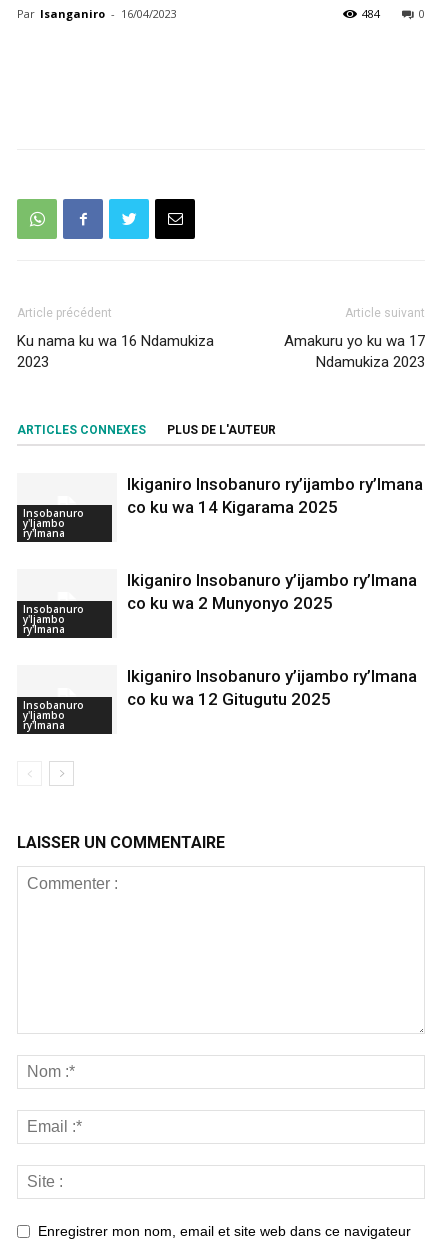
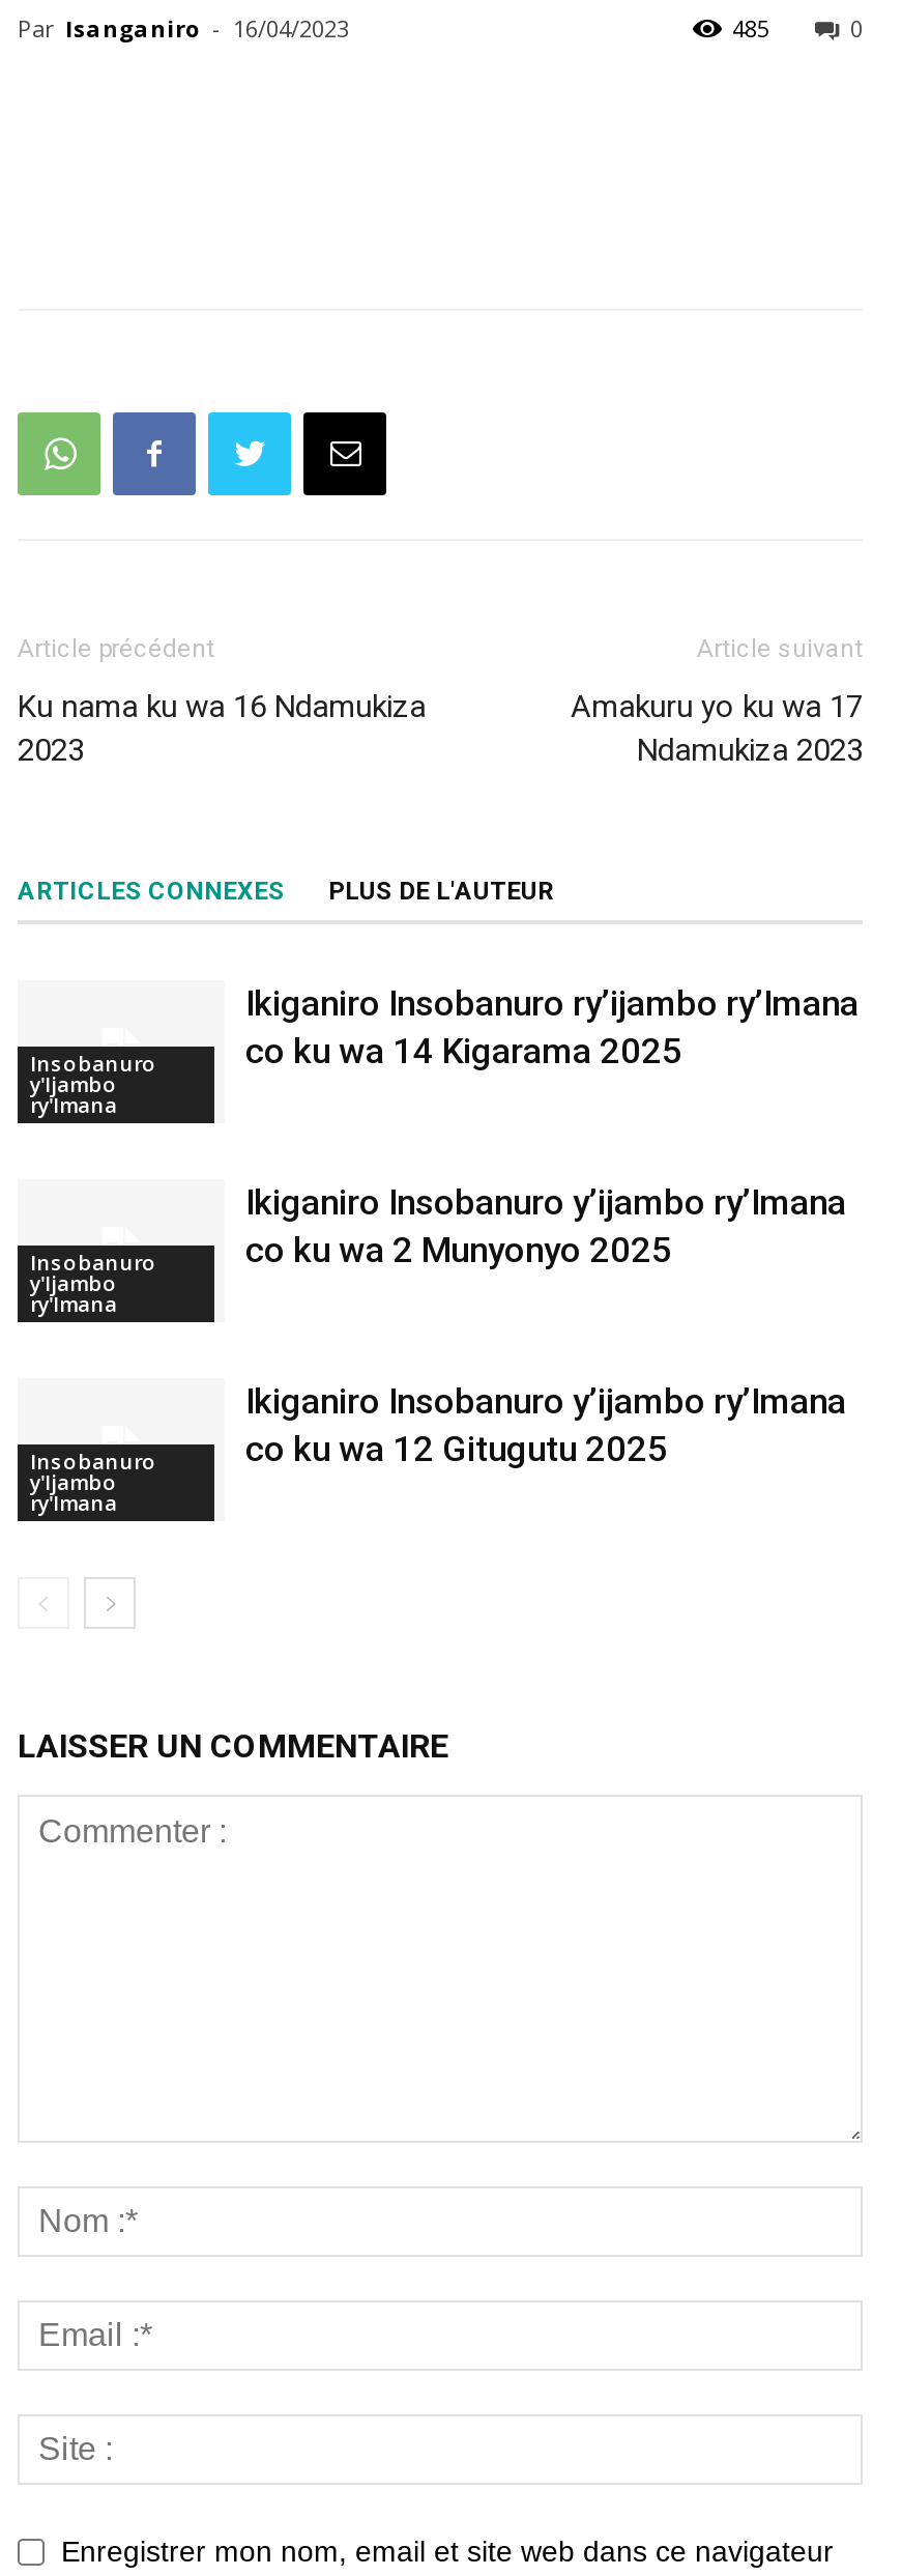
- 484
+ 485
